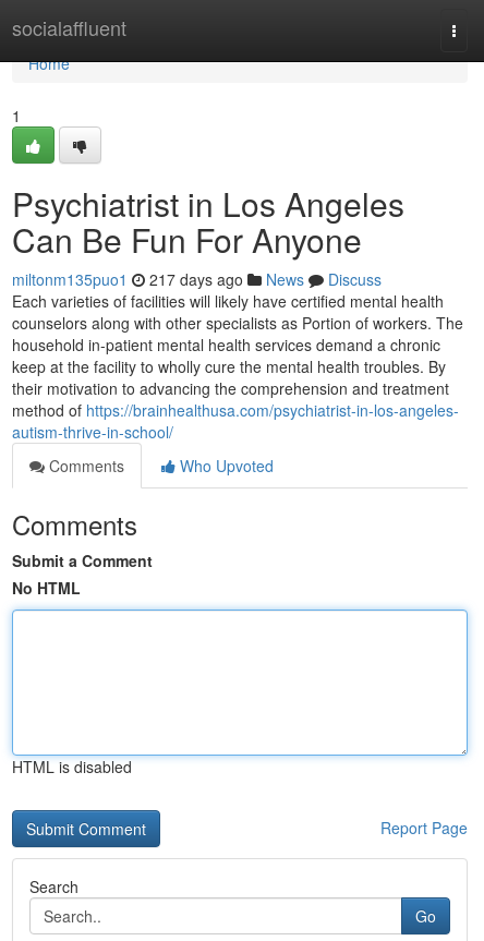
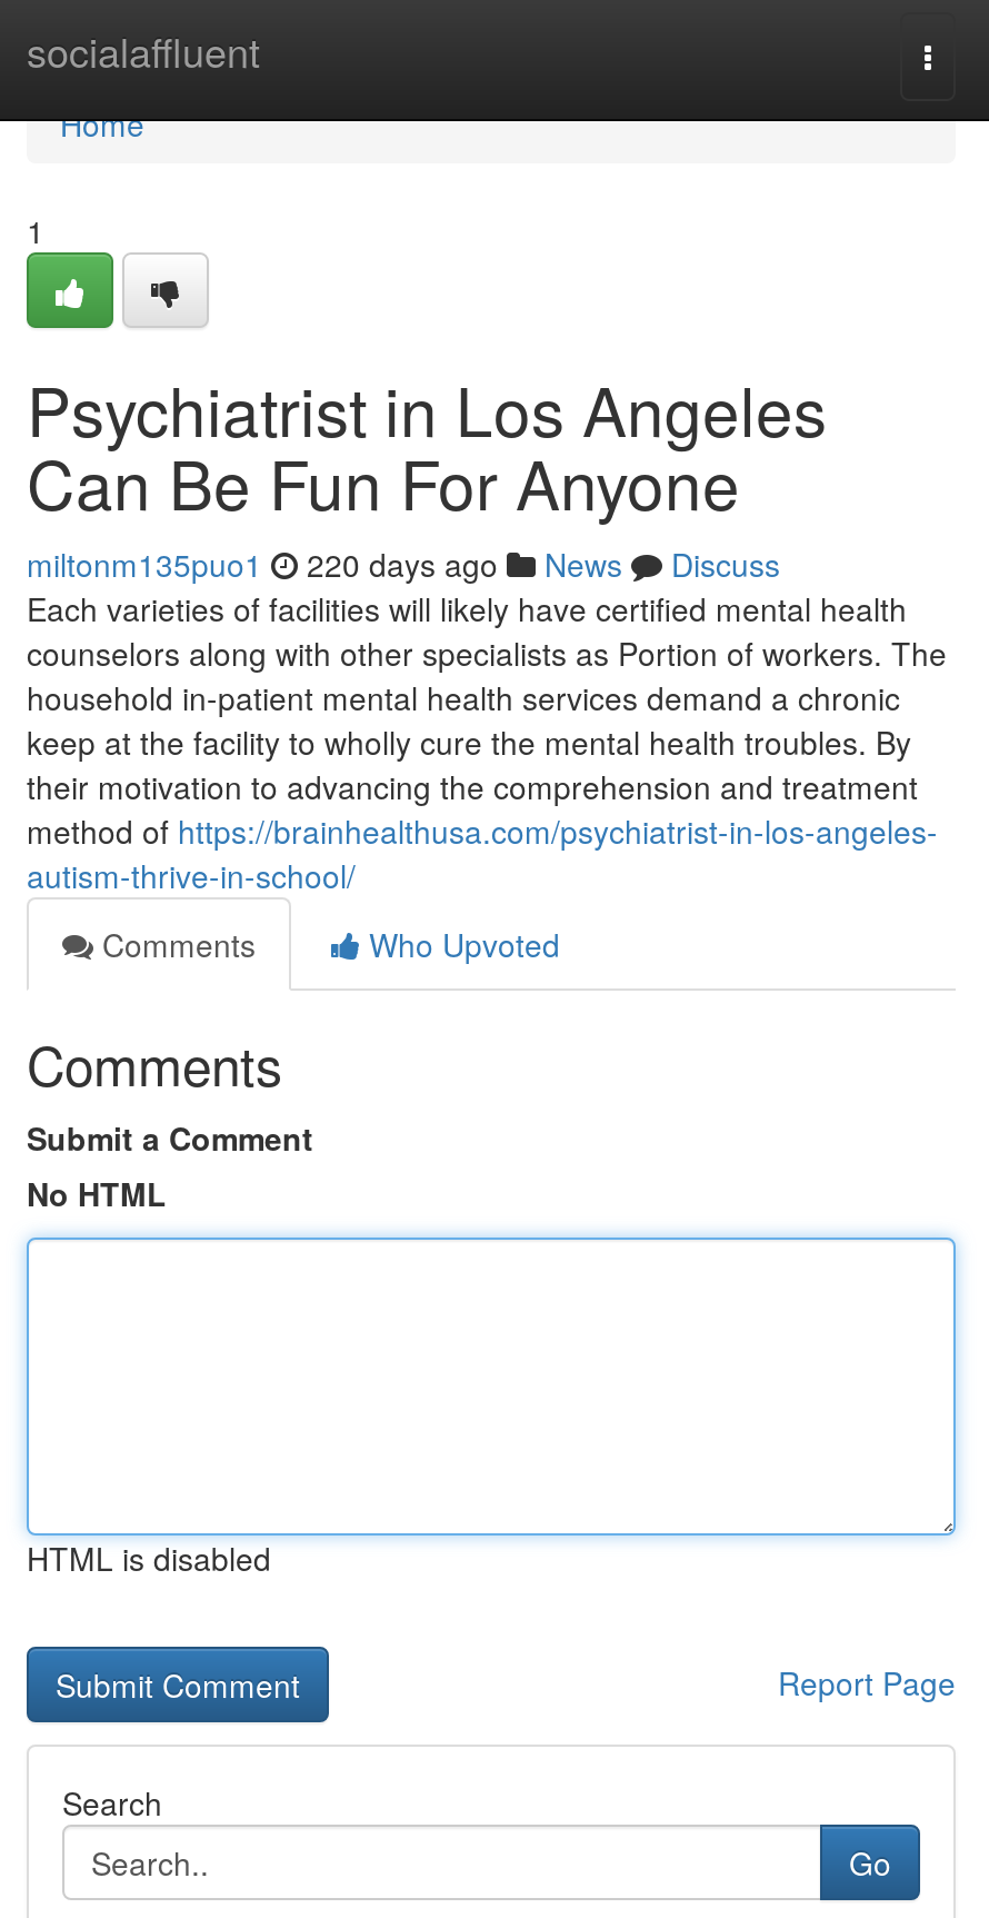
- miltonm135puo1 217 days ago News Discuss
+ miltonm135puo1 220 days ago News Discuss
